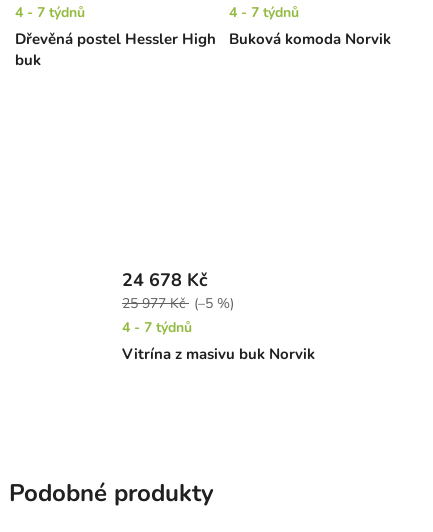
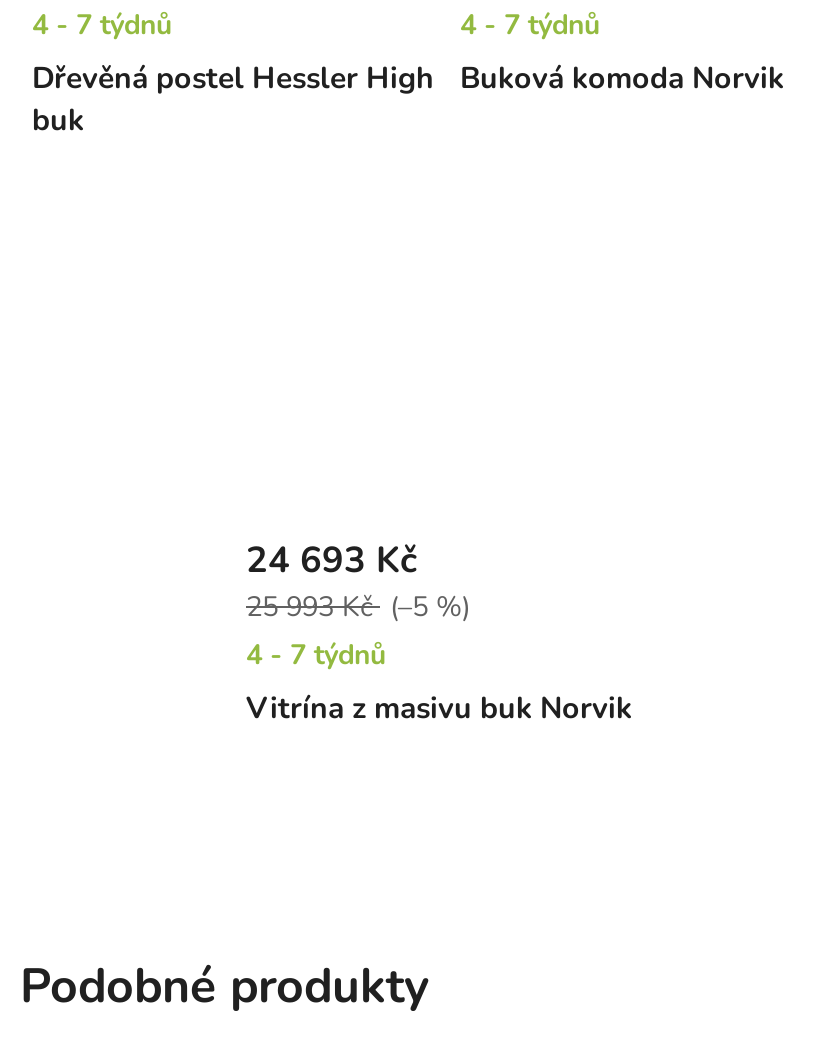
- 24 678 Kč
+ 24 693 Kč

- 25 977 Kč (–5 %)
+ 25 993 Kč (–5 %)
